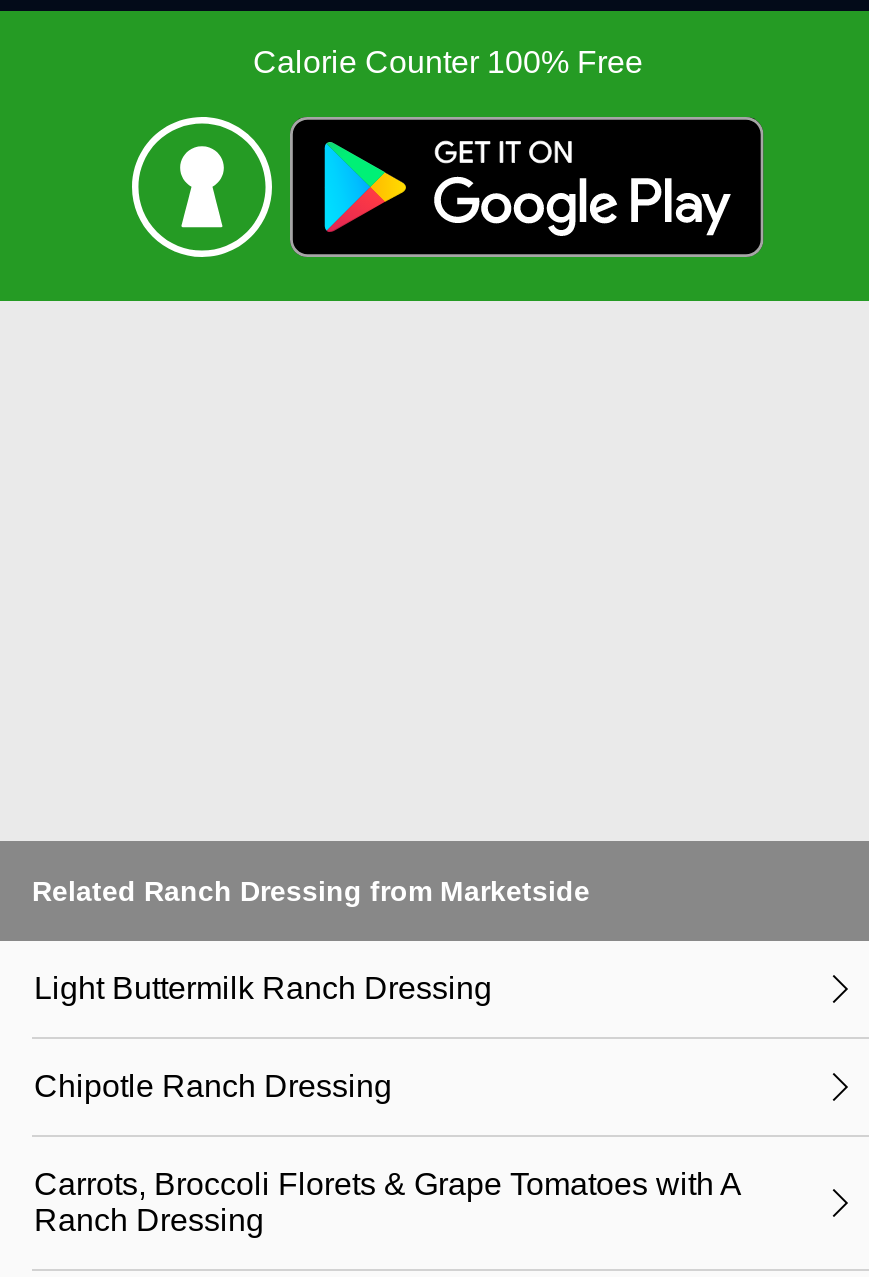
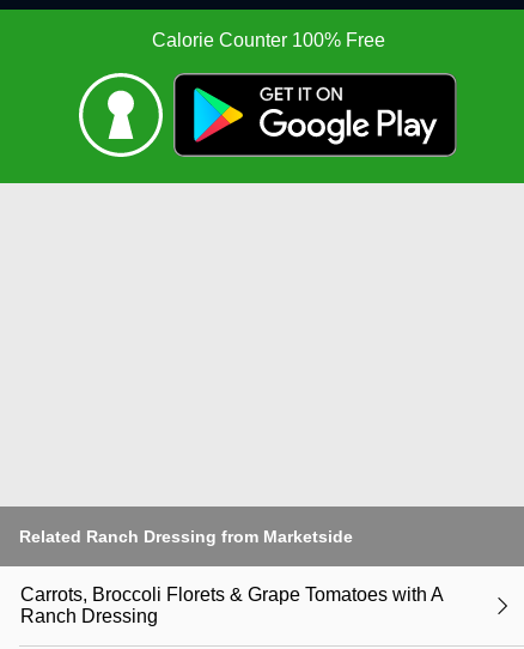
- Light Buttermilk Ranch Dressing
- Chipotle Ranch Dressing
